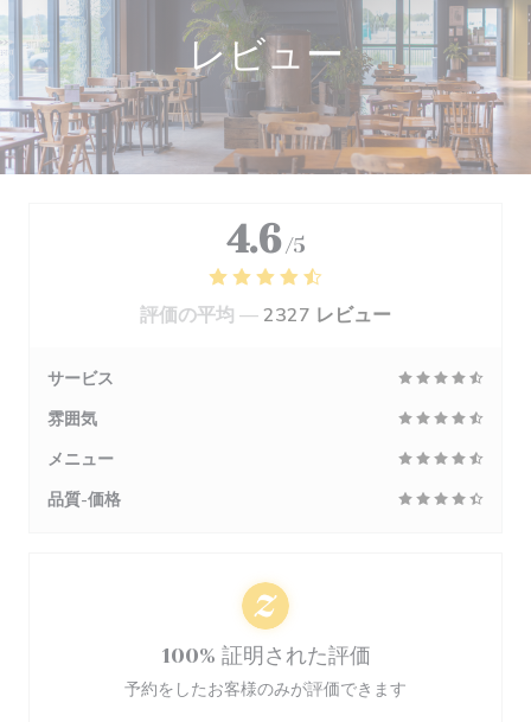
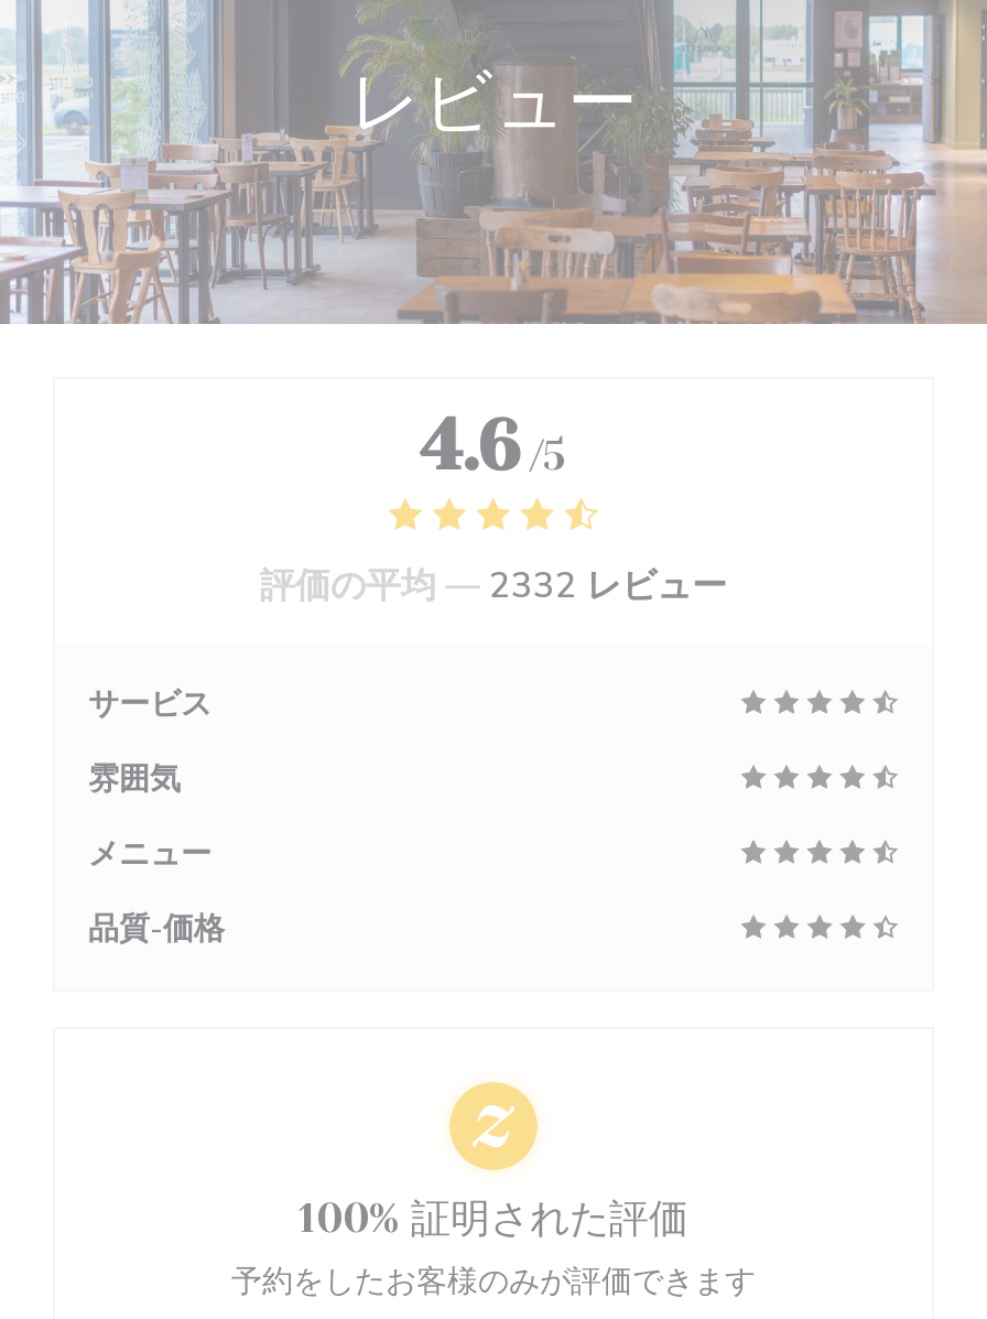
- 評価の平均 — 2327 レビュー
+ 評価の平均 — 2332 レビュー
